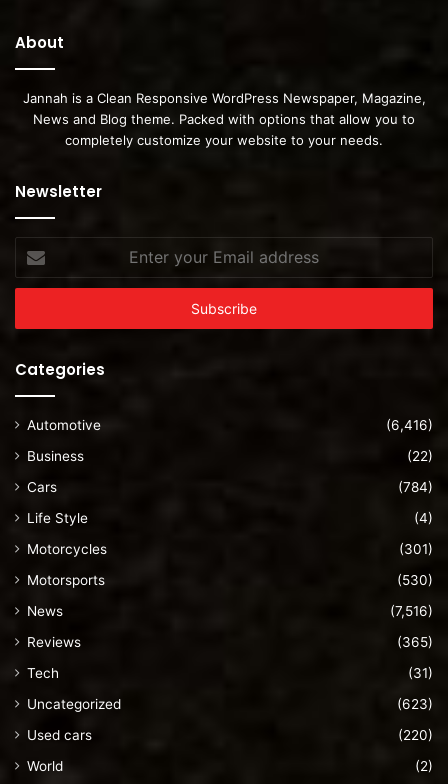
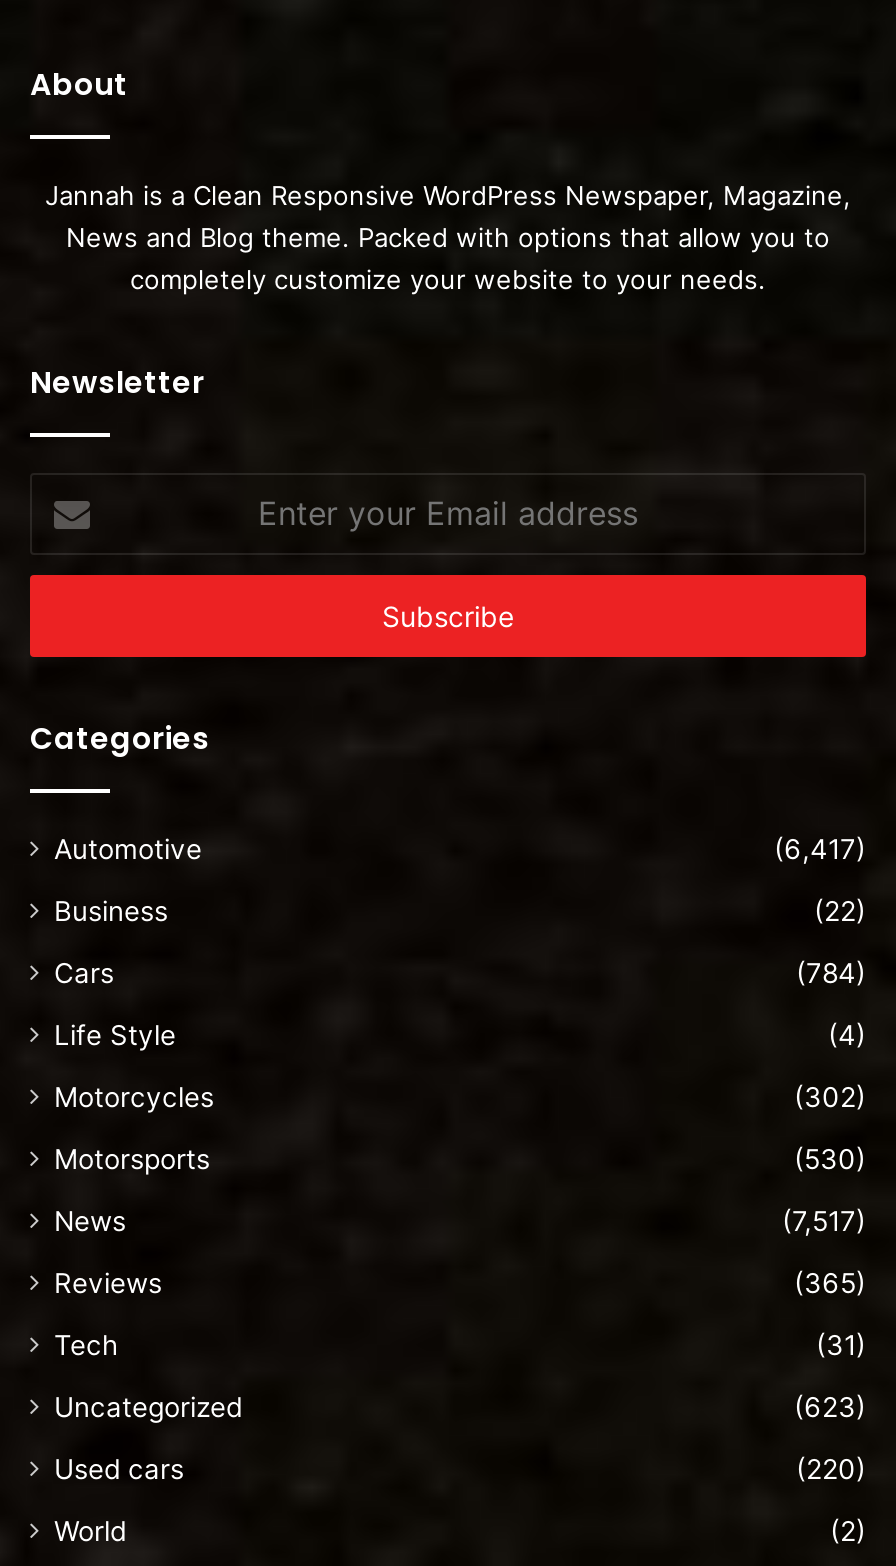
- (6,416)
+ (6,417)

- (301)
+ (302)

- (7,516)
+ (7,517)
